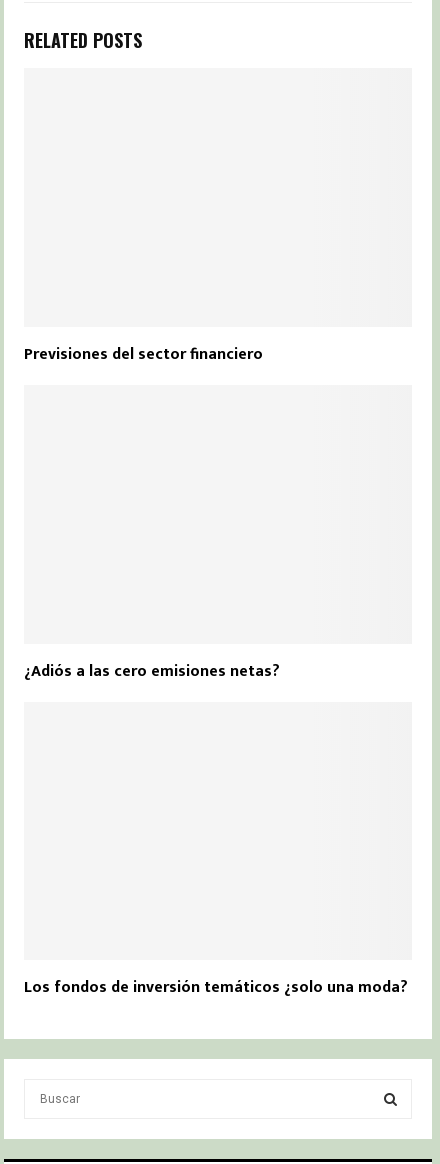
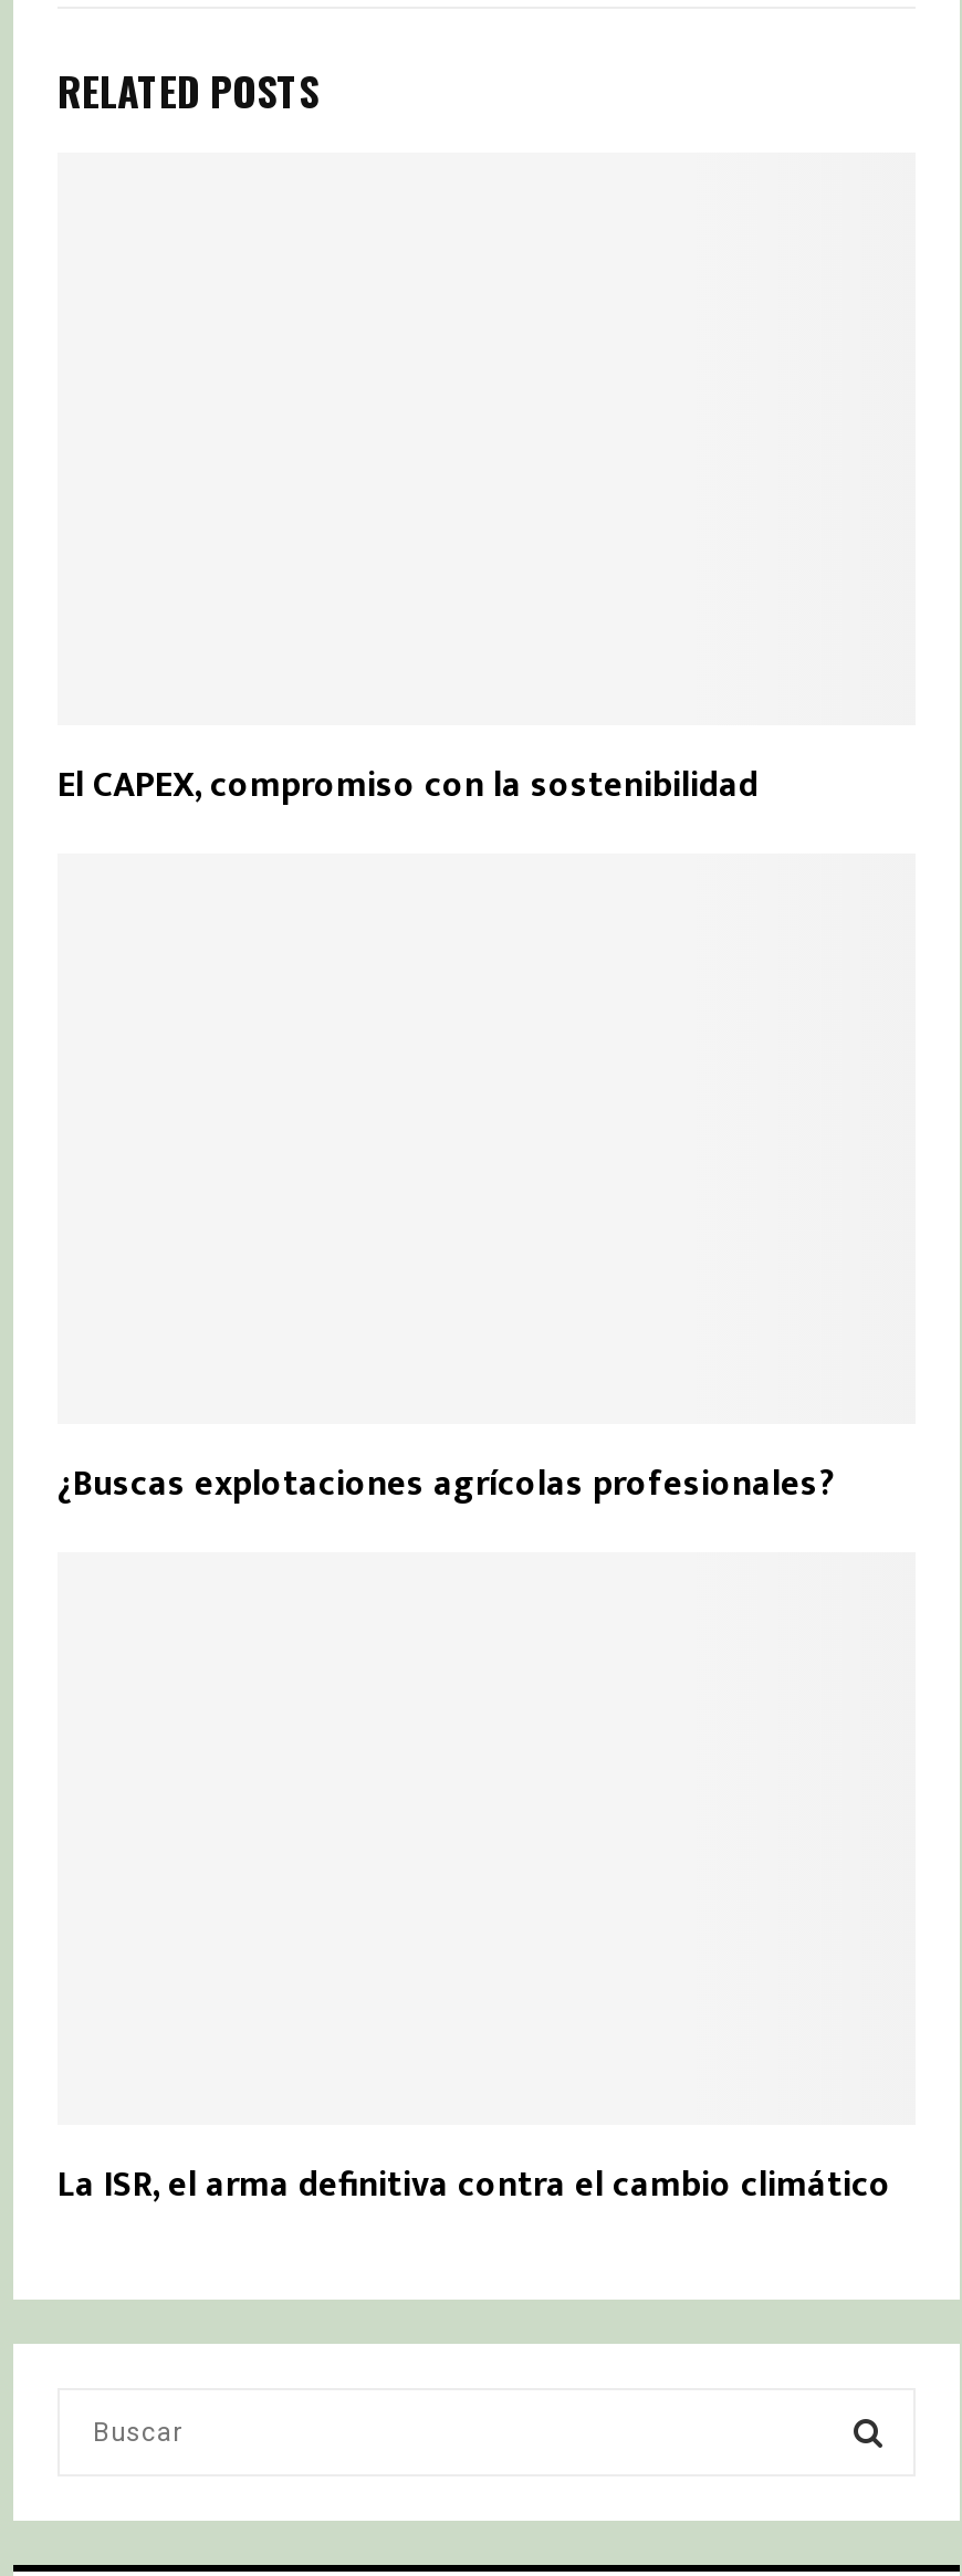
- Previsiones del sector financiero
+ El CAPEX, compromiso con la sostenibilidad

- ¿Adiós a las cero emisiones netas?
+ ¿Buscas explotaciones agrícolas profesionales?

- Los fondos de inversión temáticos ¿solo una moda?
+ La ISR, el arma definitiva contra el cambio climático
